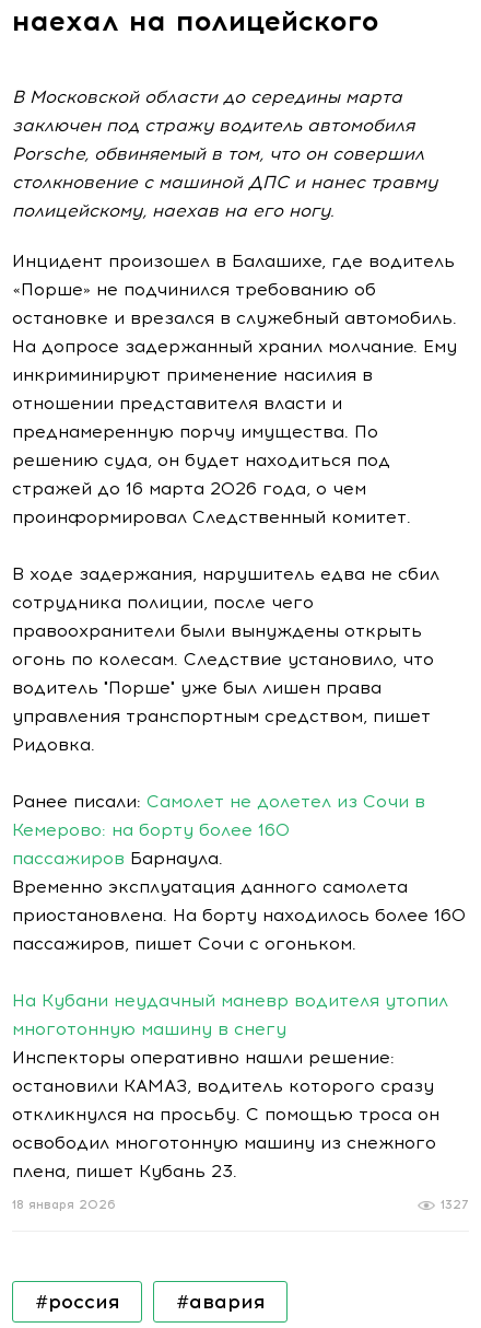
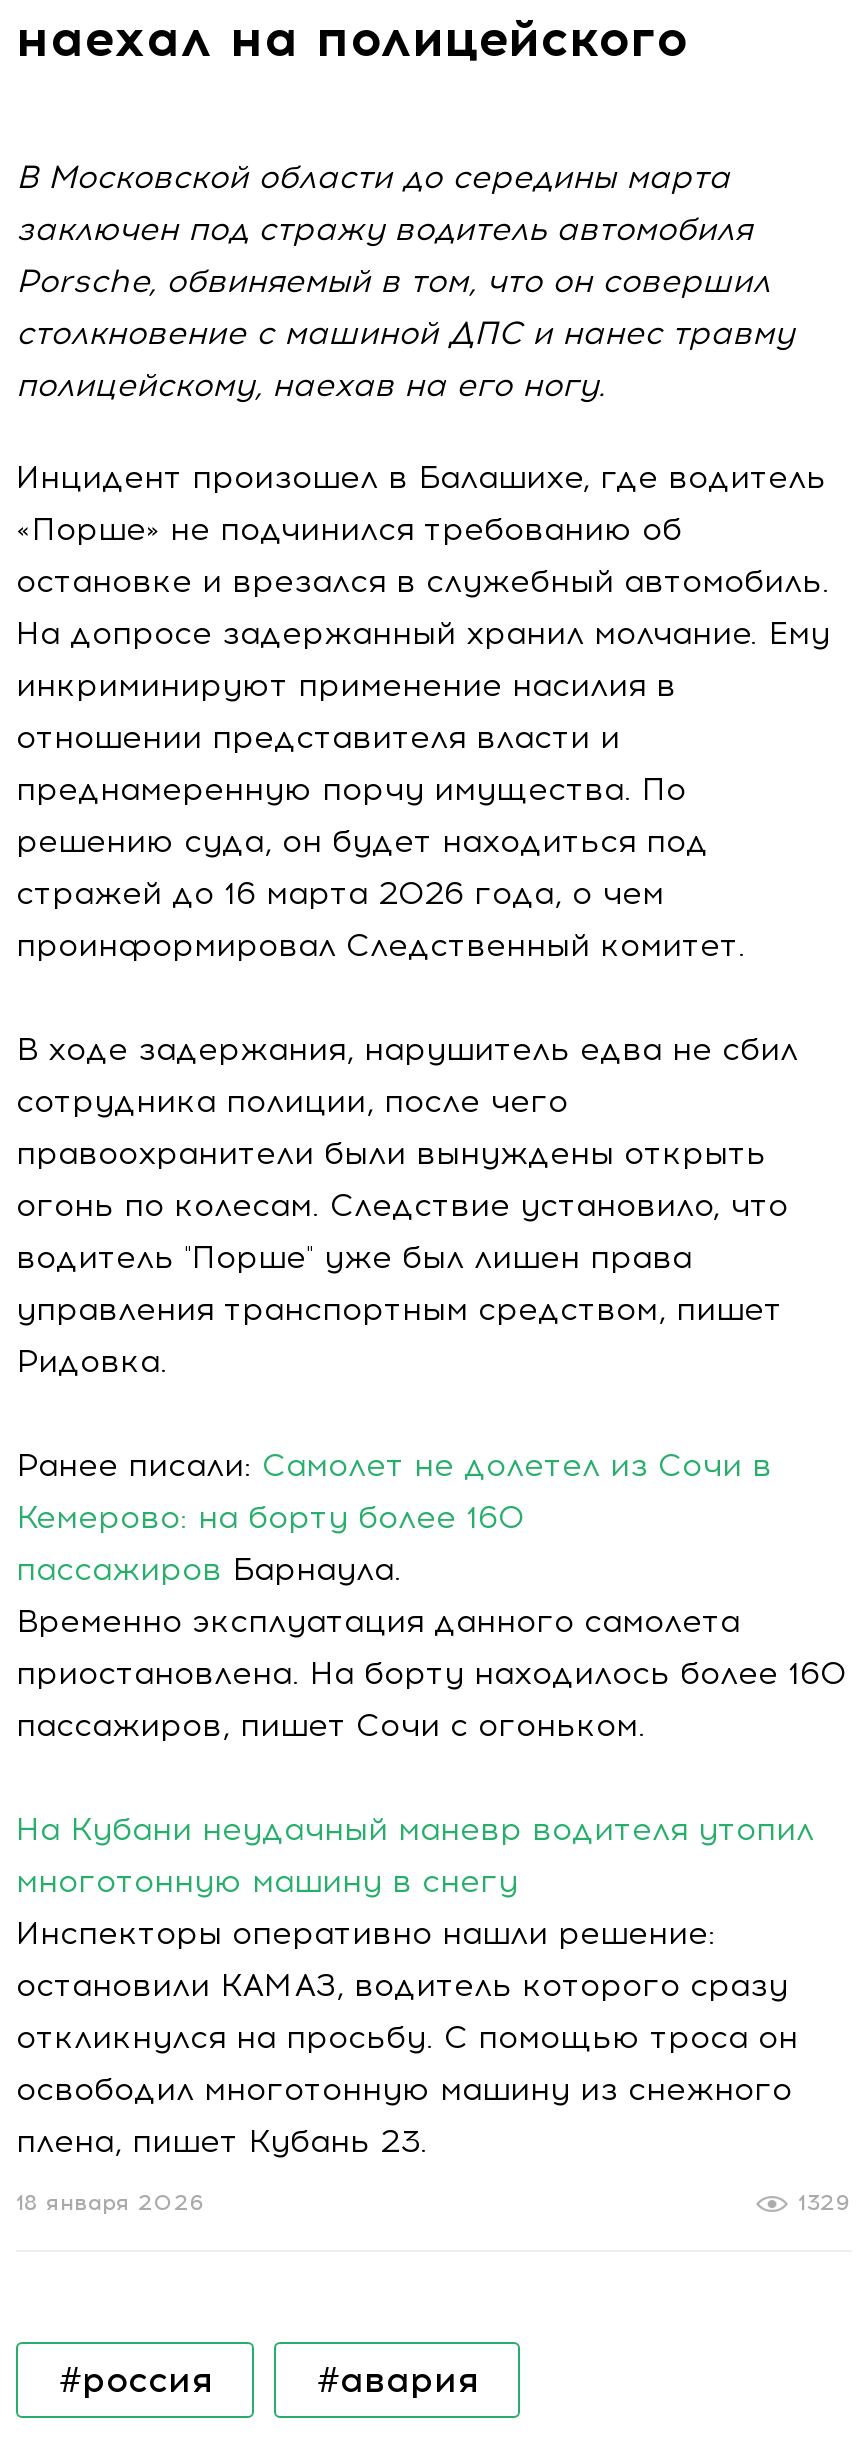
- 1327
+ 1329
